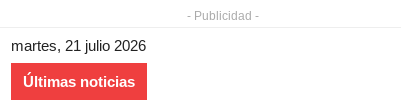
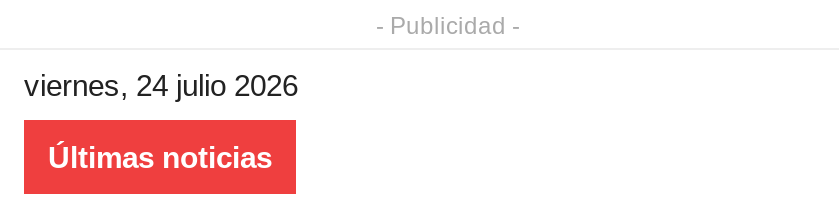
- martes, 21 julio 2026
+ viernes, 24 julio 2026
